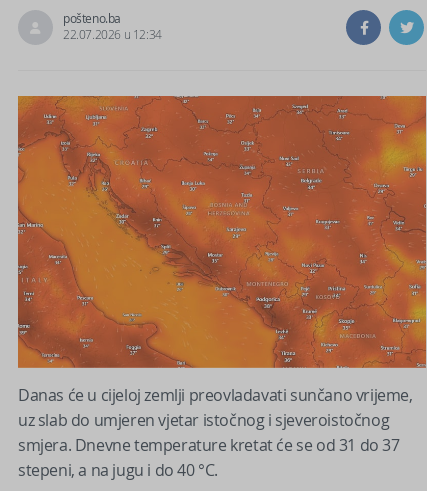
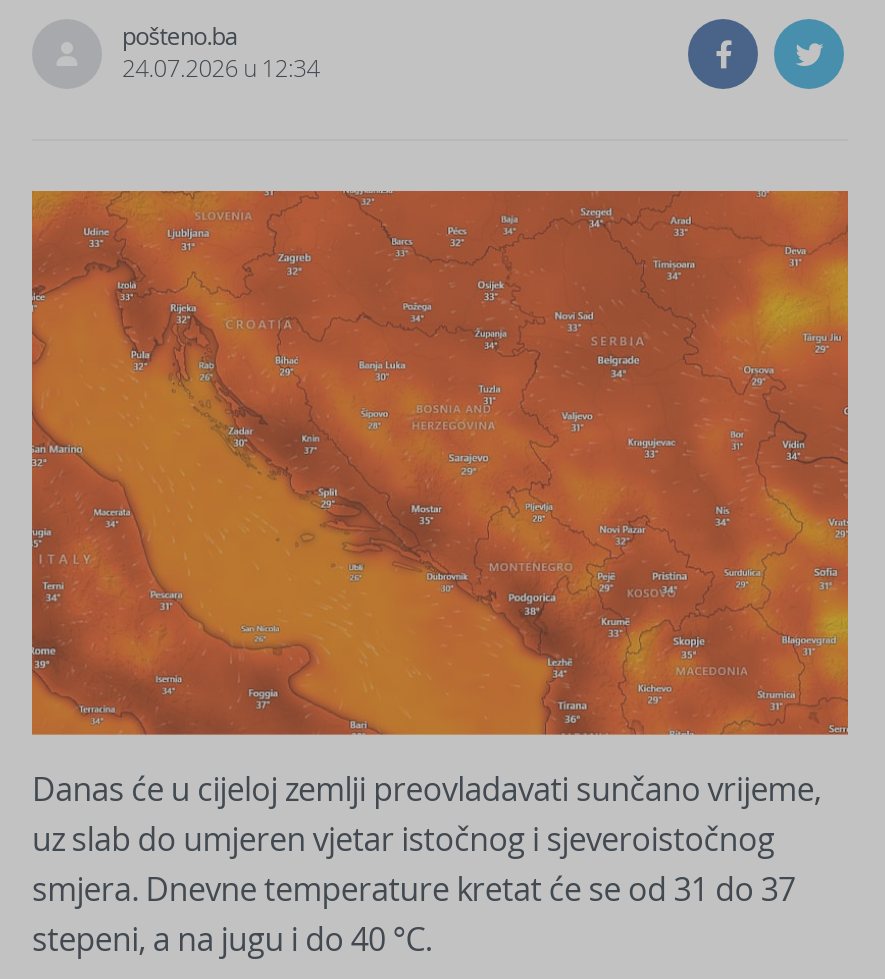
- 22.07.2026 u 12:34
+ 24.07.2026 u 12:34
